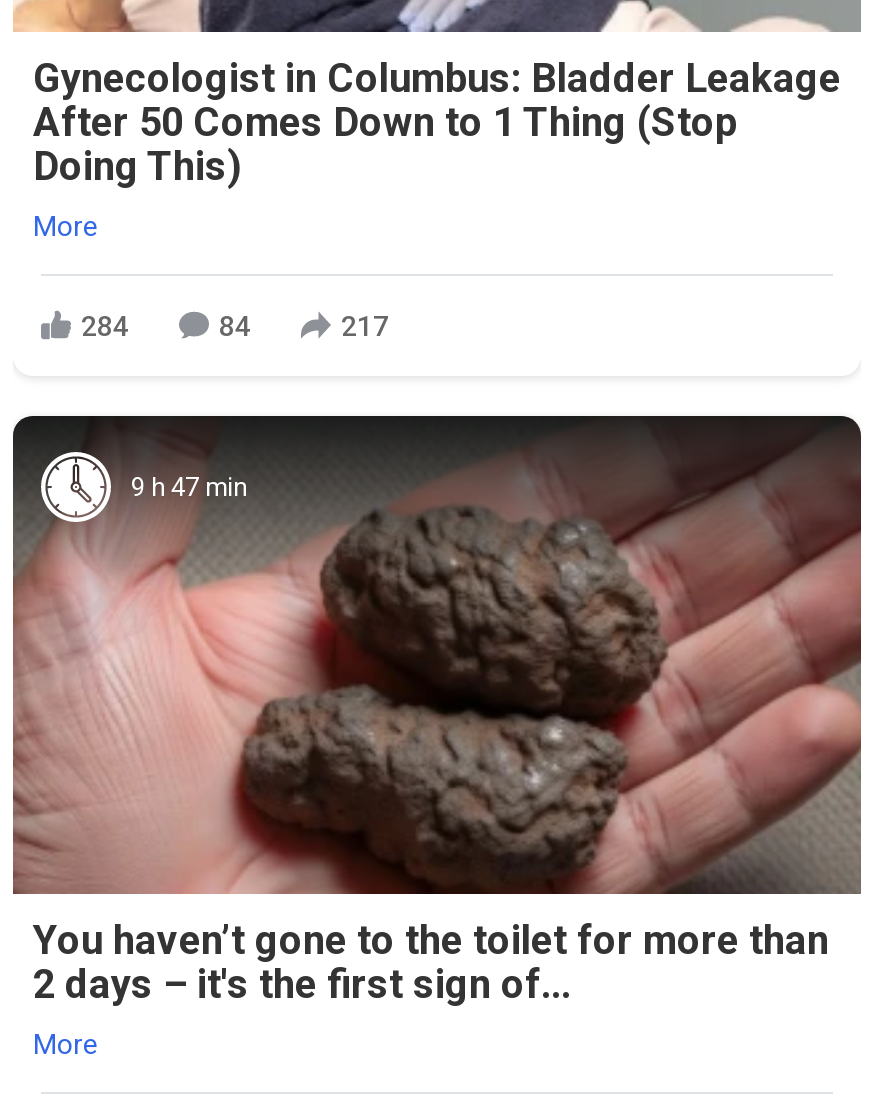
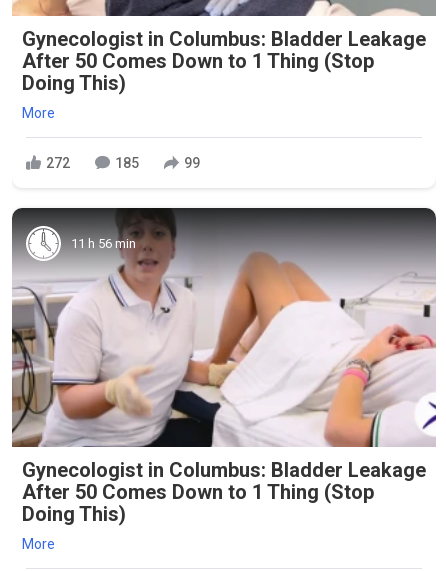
- 284
- 84
- 217
+ 272
+ 185
+ 99

- [image]
- 9 h 47 min
+ [image]
+ 11 h 56 min

- You haven’t gone to the toilet for more than
- 2 days – it's the first sign of...
+ Gynecologist in Columbus: Bladder Leakage
+ After 50 Comes Down to 1 Thing (Stop
+ Doing This)
